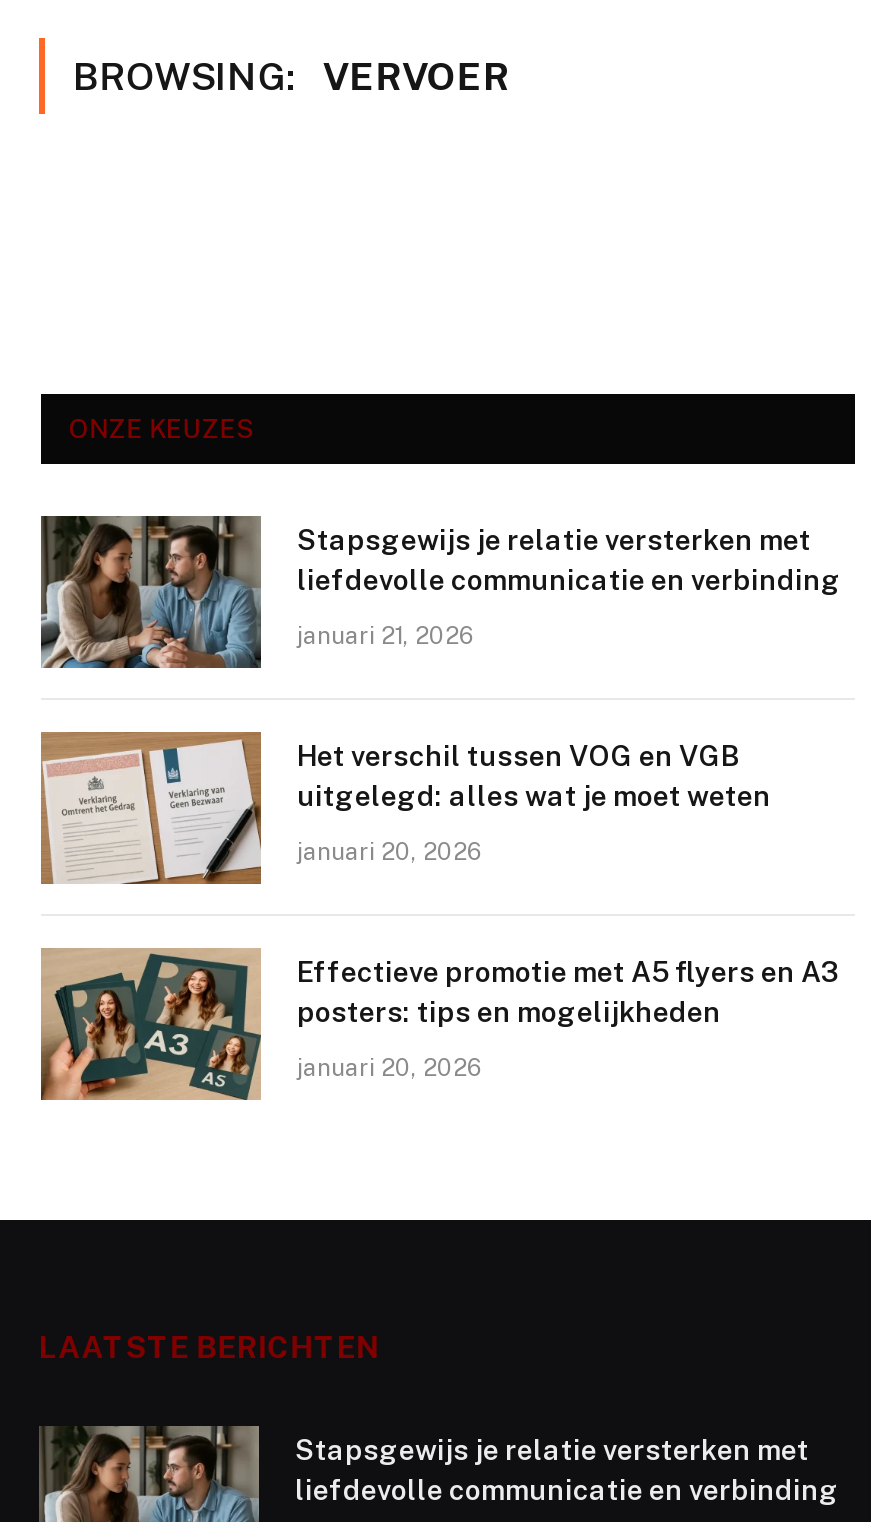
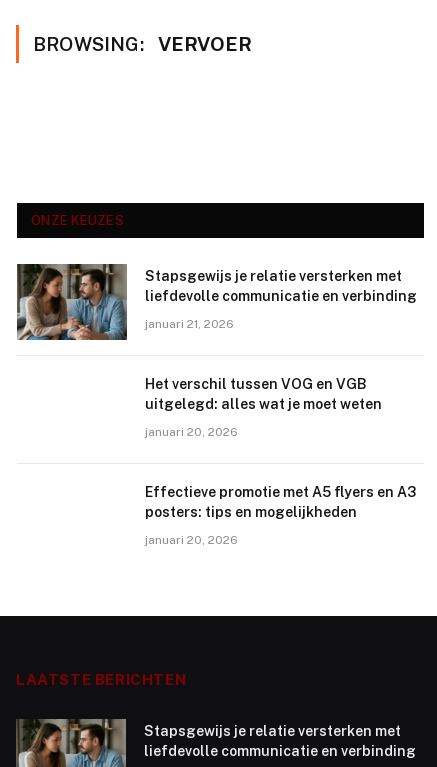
- [image]

- [image]
